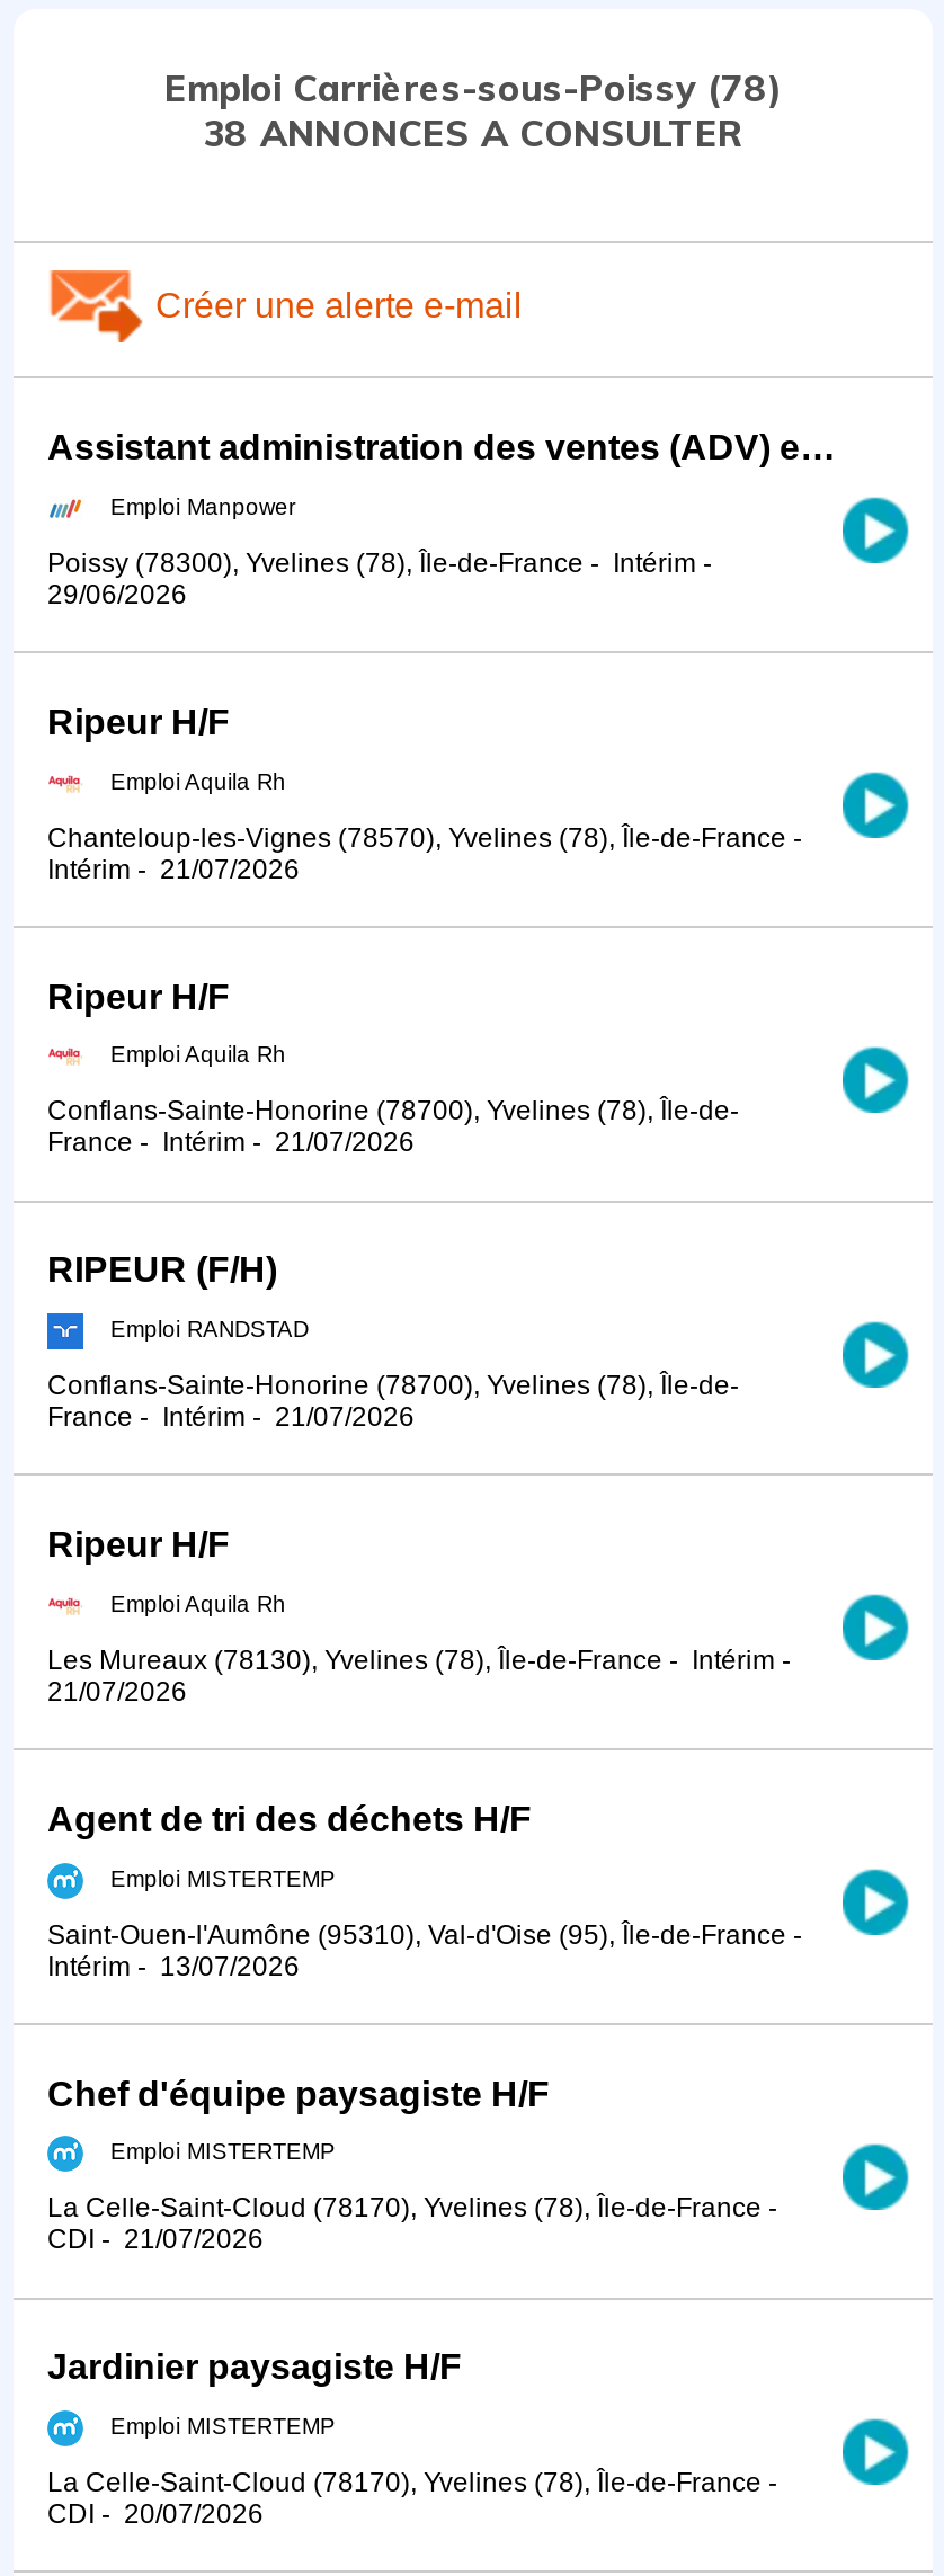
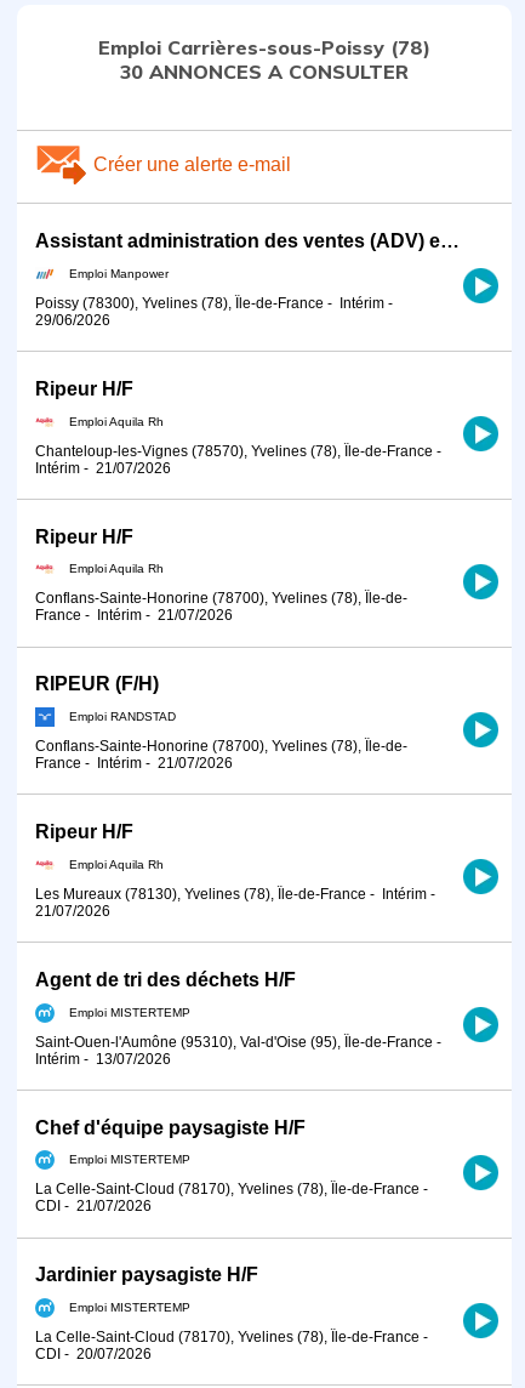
- 38 ANNONCES A CONSULTER
+ 30 ANNONCES A CONSULTER
